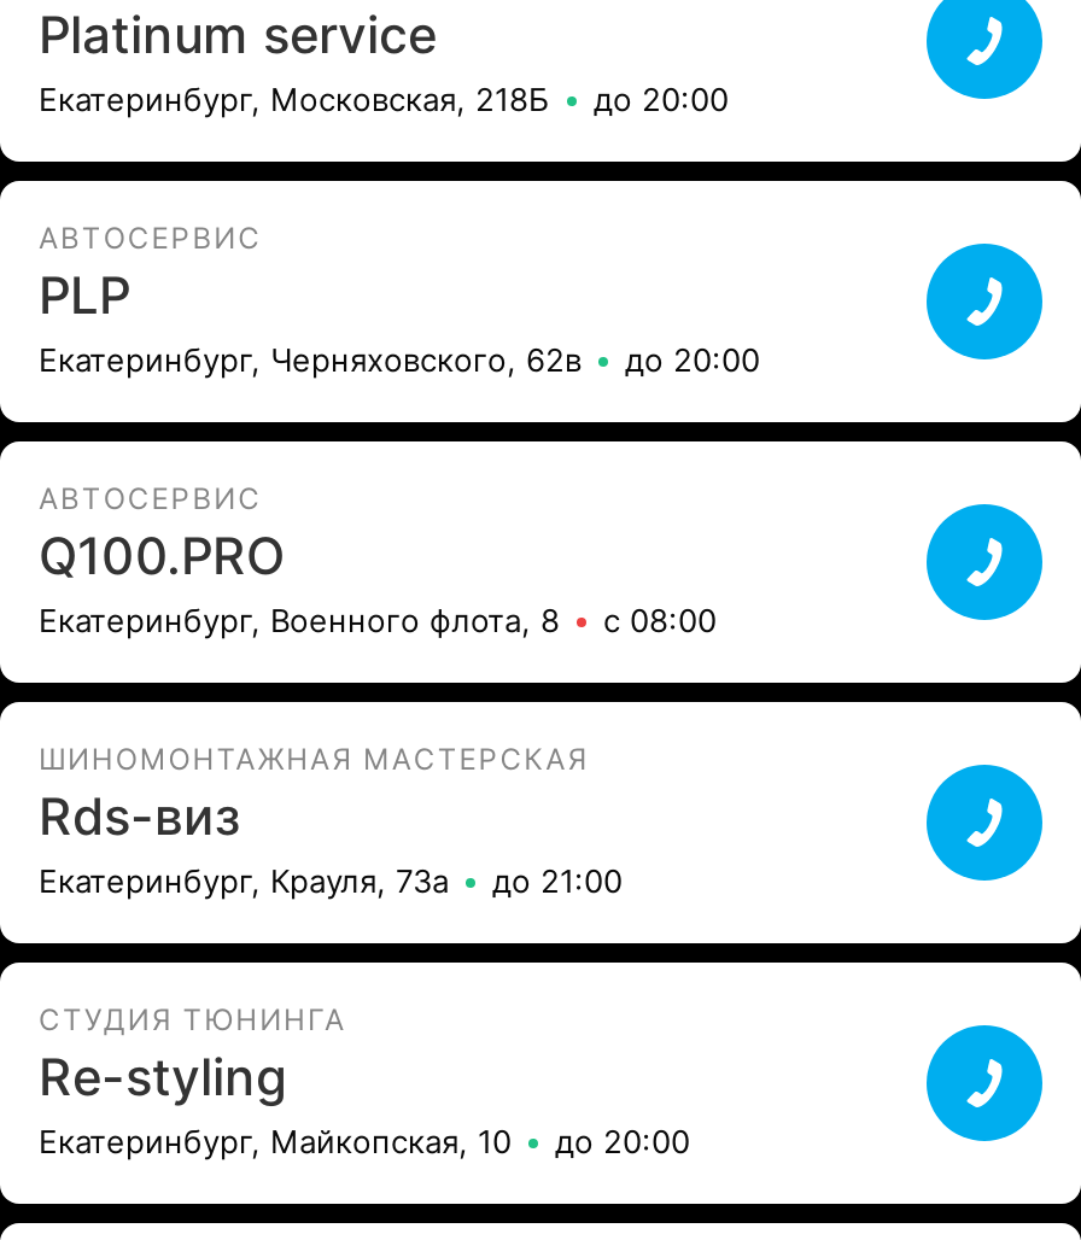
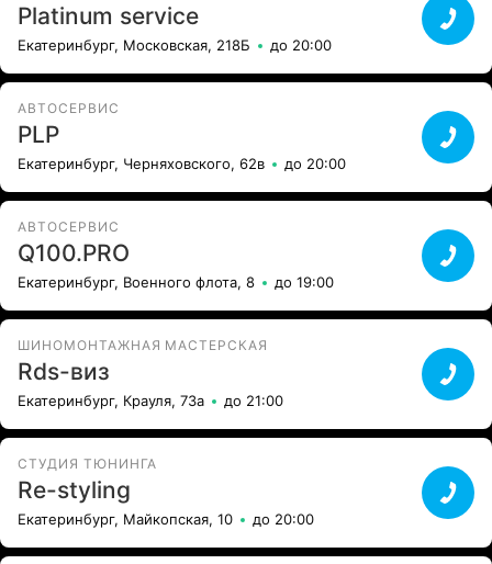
- Екатеринбург, Военного флота, 8 с 08:00
+ Екатеринбург, Военного флота, 8 до 19:00
